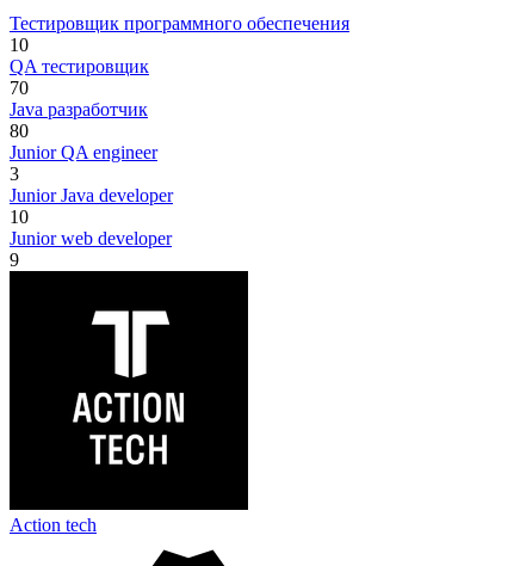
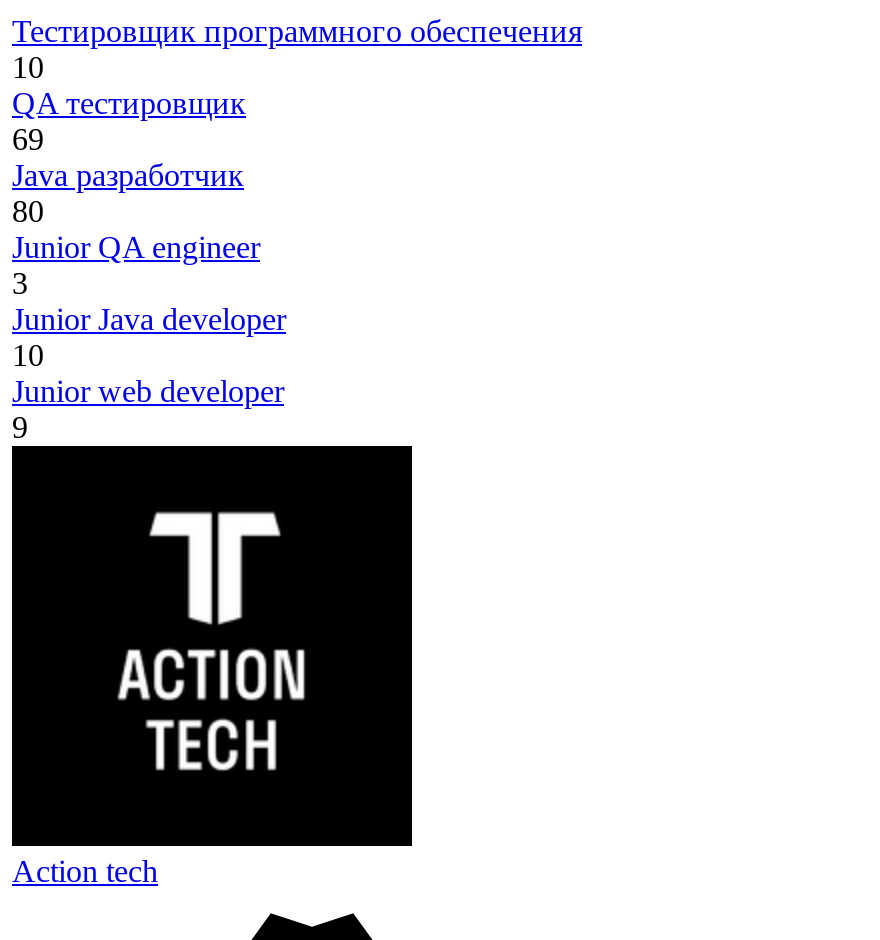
- 70
+ 69
